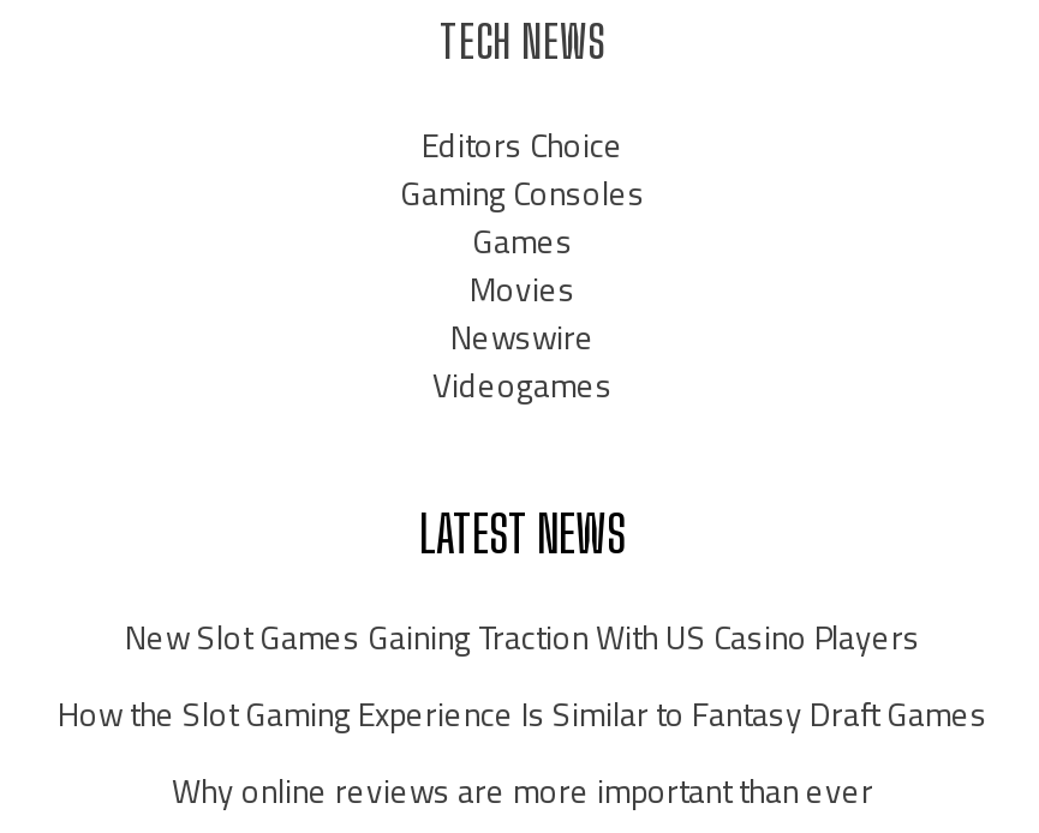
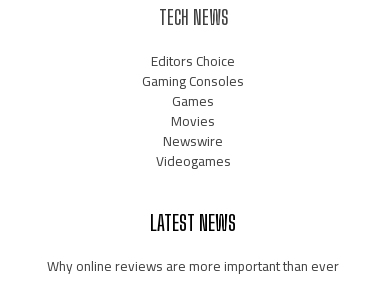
- New Slot Games Gaining Traction With US Casino Players
- How the Slot Gaming Experience Is Similar to Fantasy Draft Games
